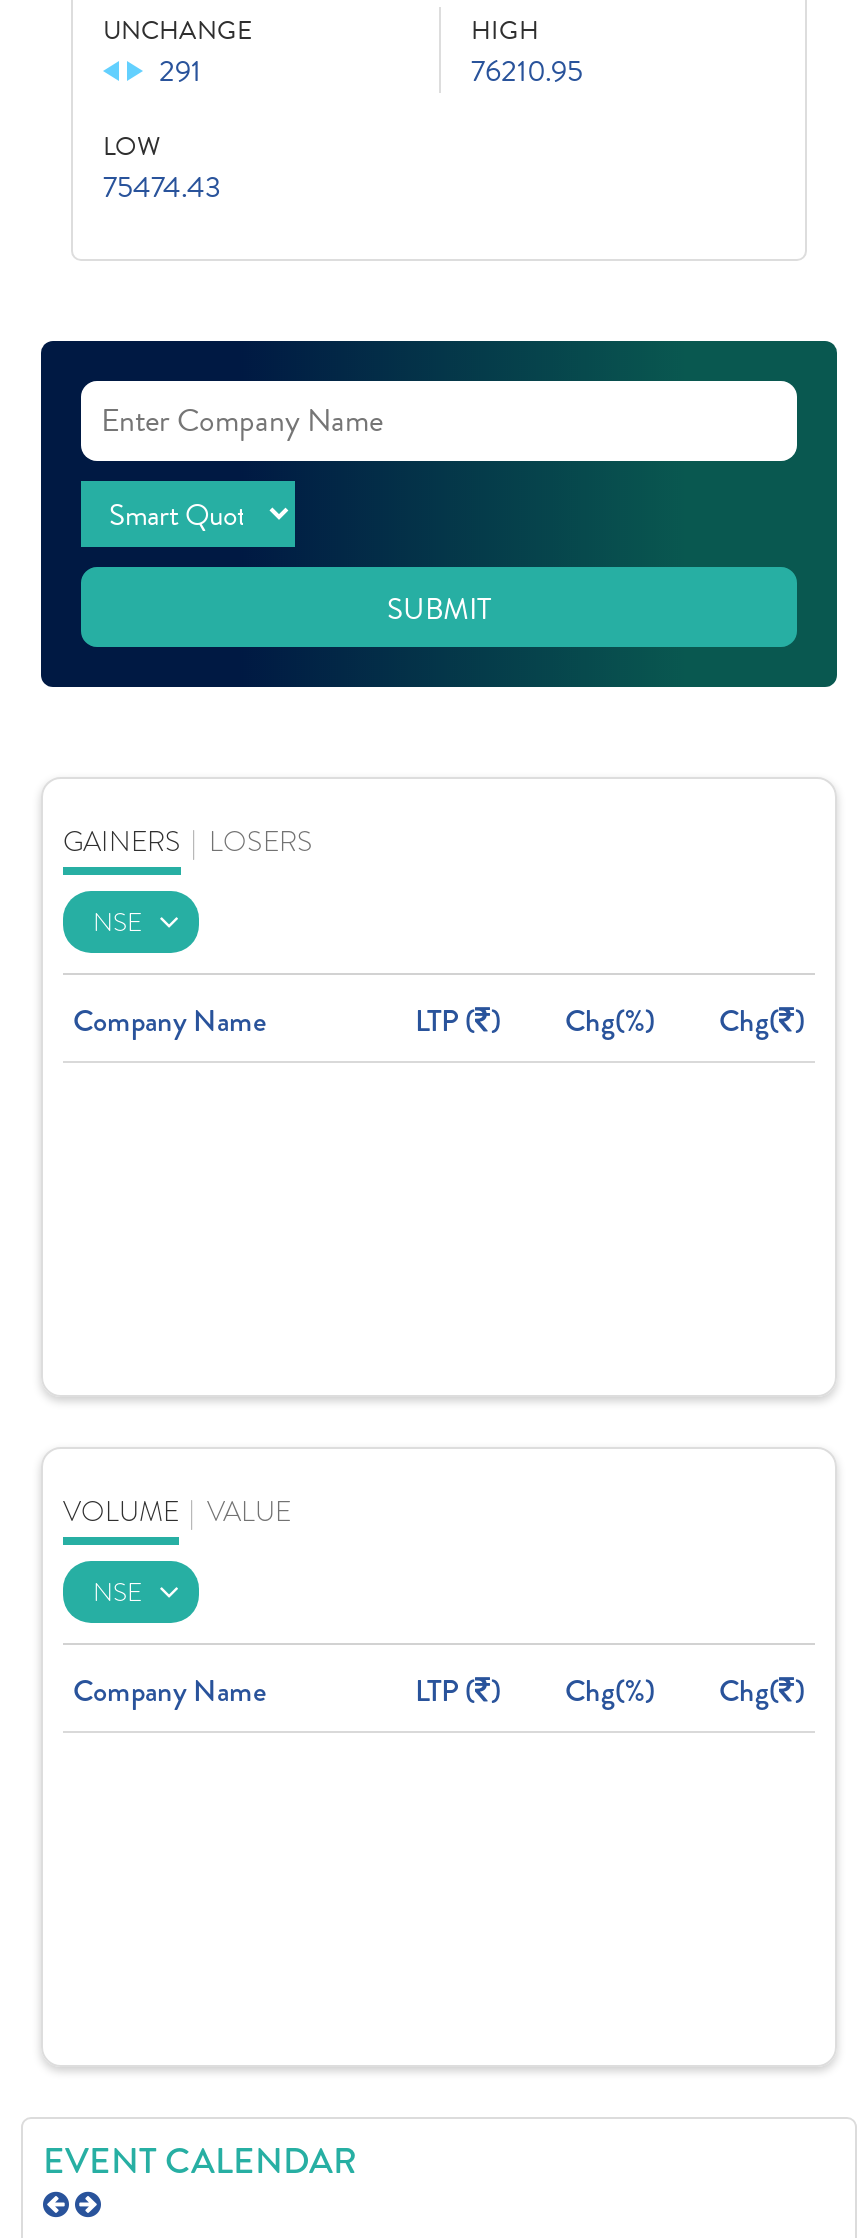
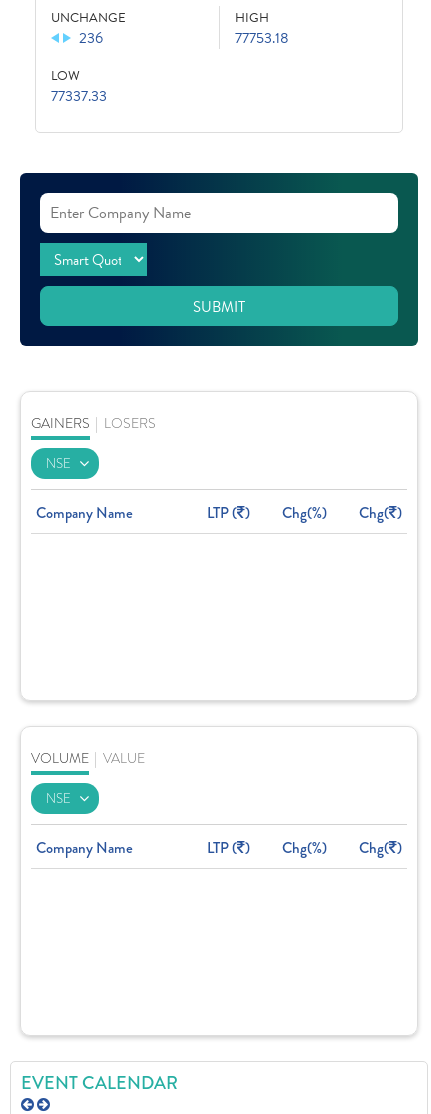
- 291
+ 236

- 76210.95
+ 77753.18

- 75474.43
+ 77337.33
